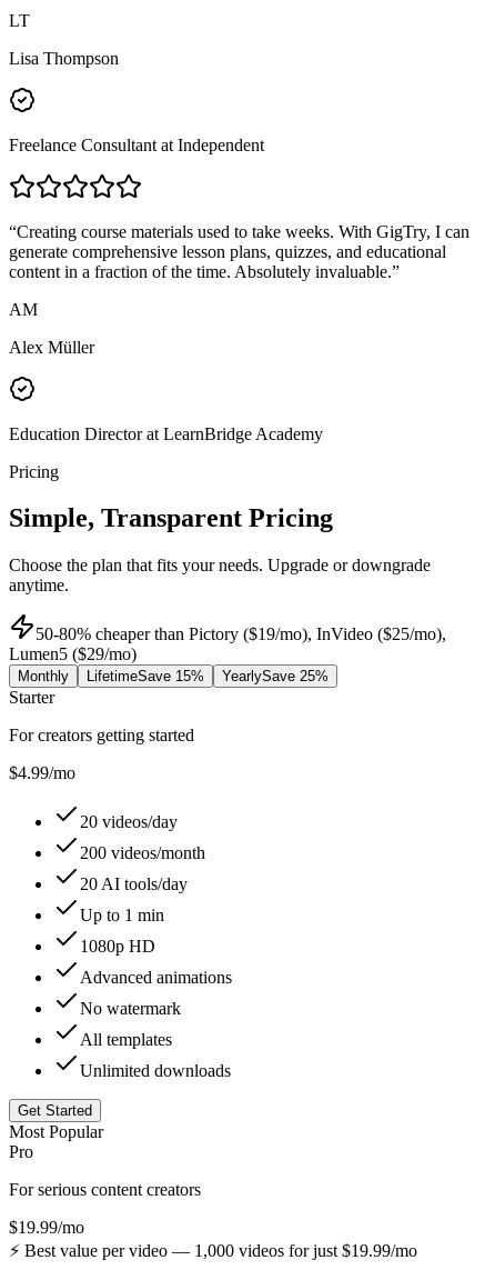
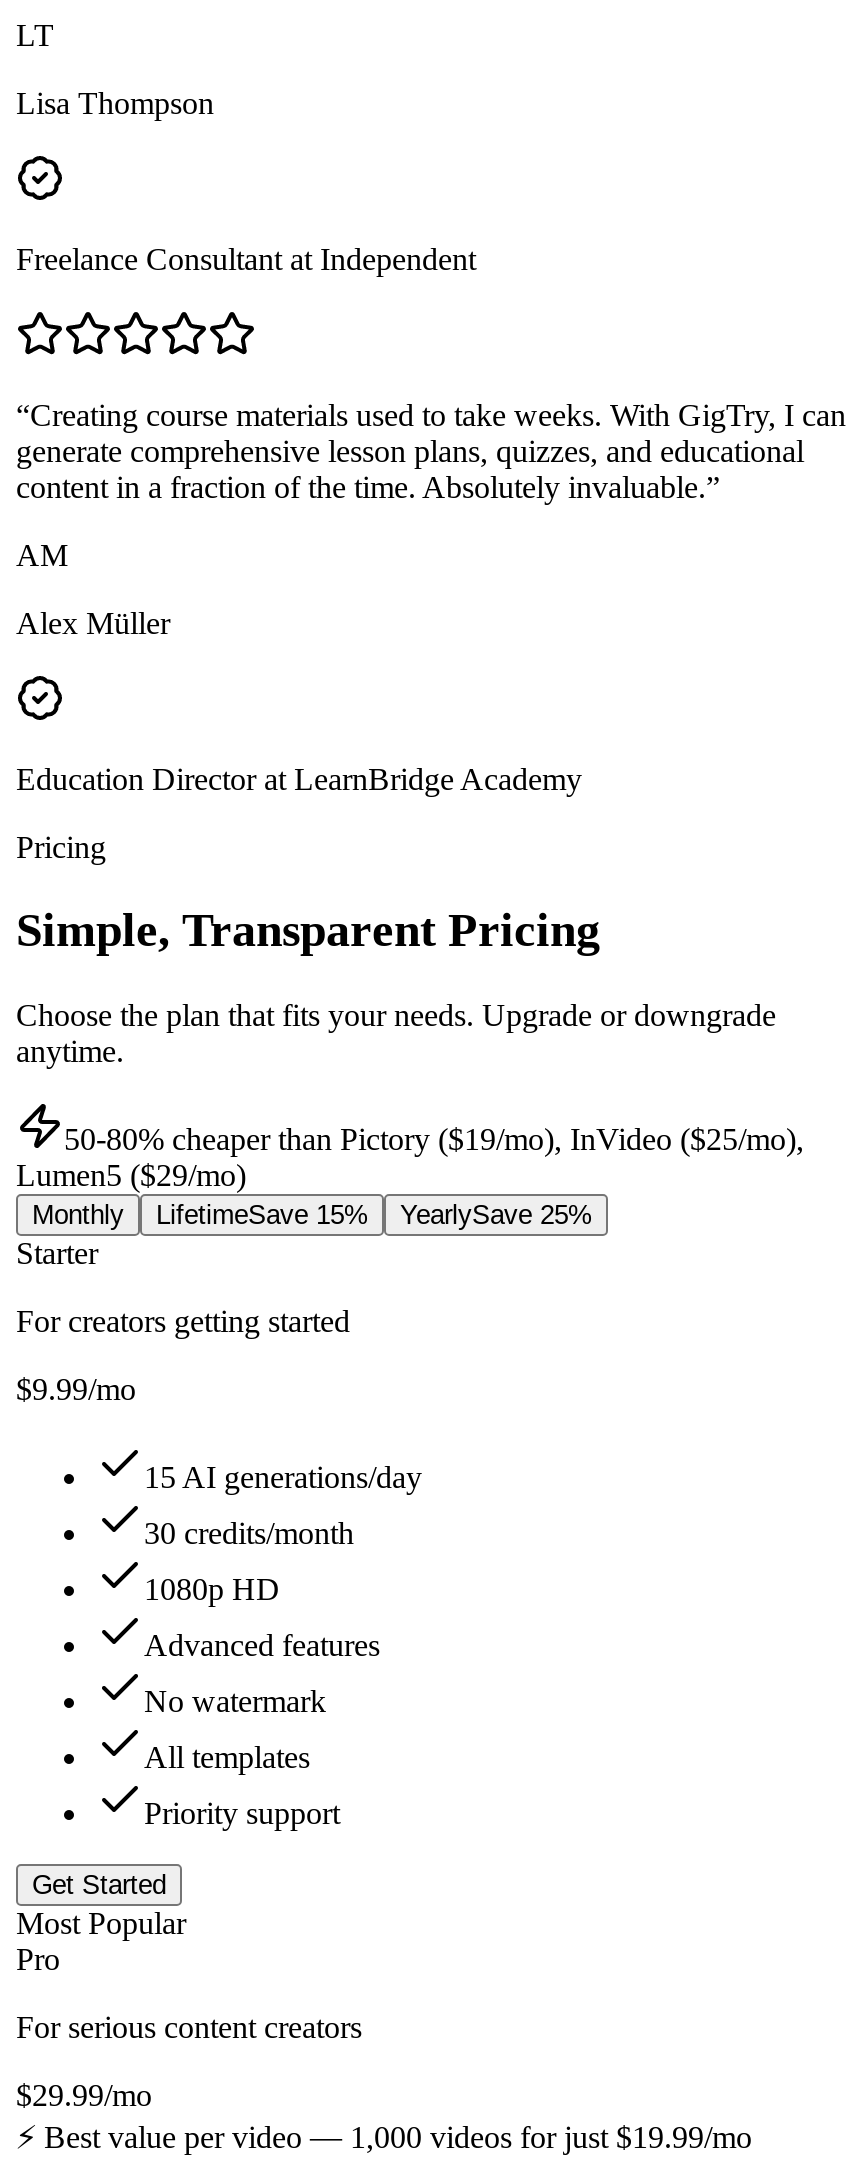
- $4.99/mo
- 20 videos/day
- 200 videos/month
- 20 AI tools/day
- Up to 1 min
+ $9.99/mo
+ 15 AI generations/day
+ 30 credits/month

- Advanced animations
+ Advanced features

- Unlimited downloads
+ Priority support

- $19.99/mo
+ $29.99/mo
